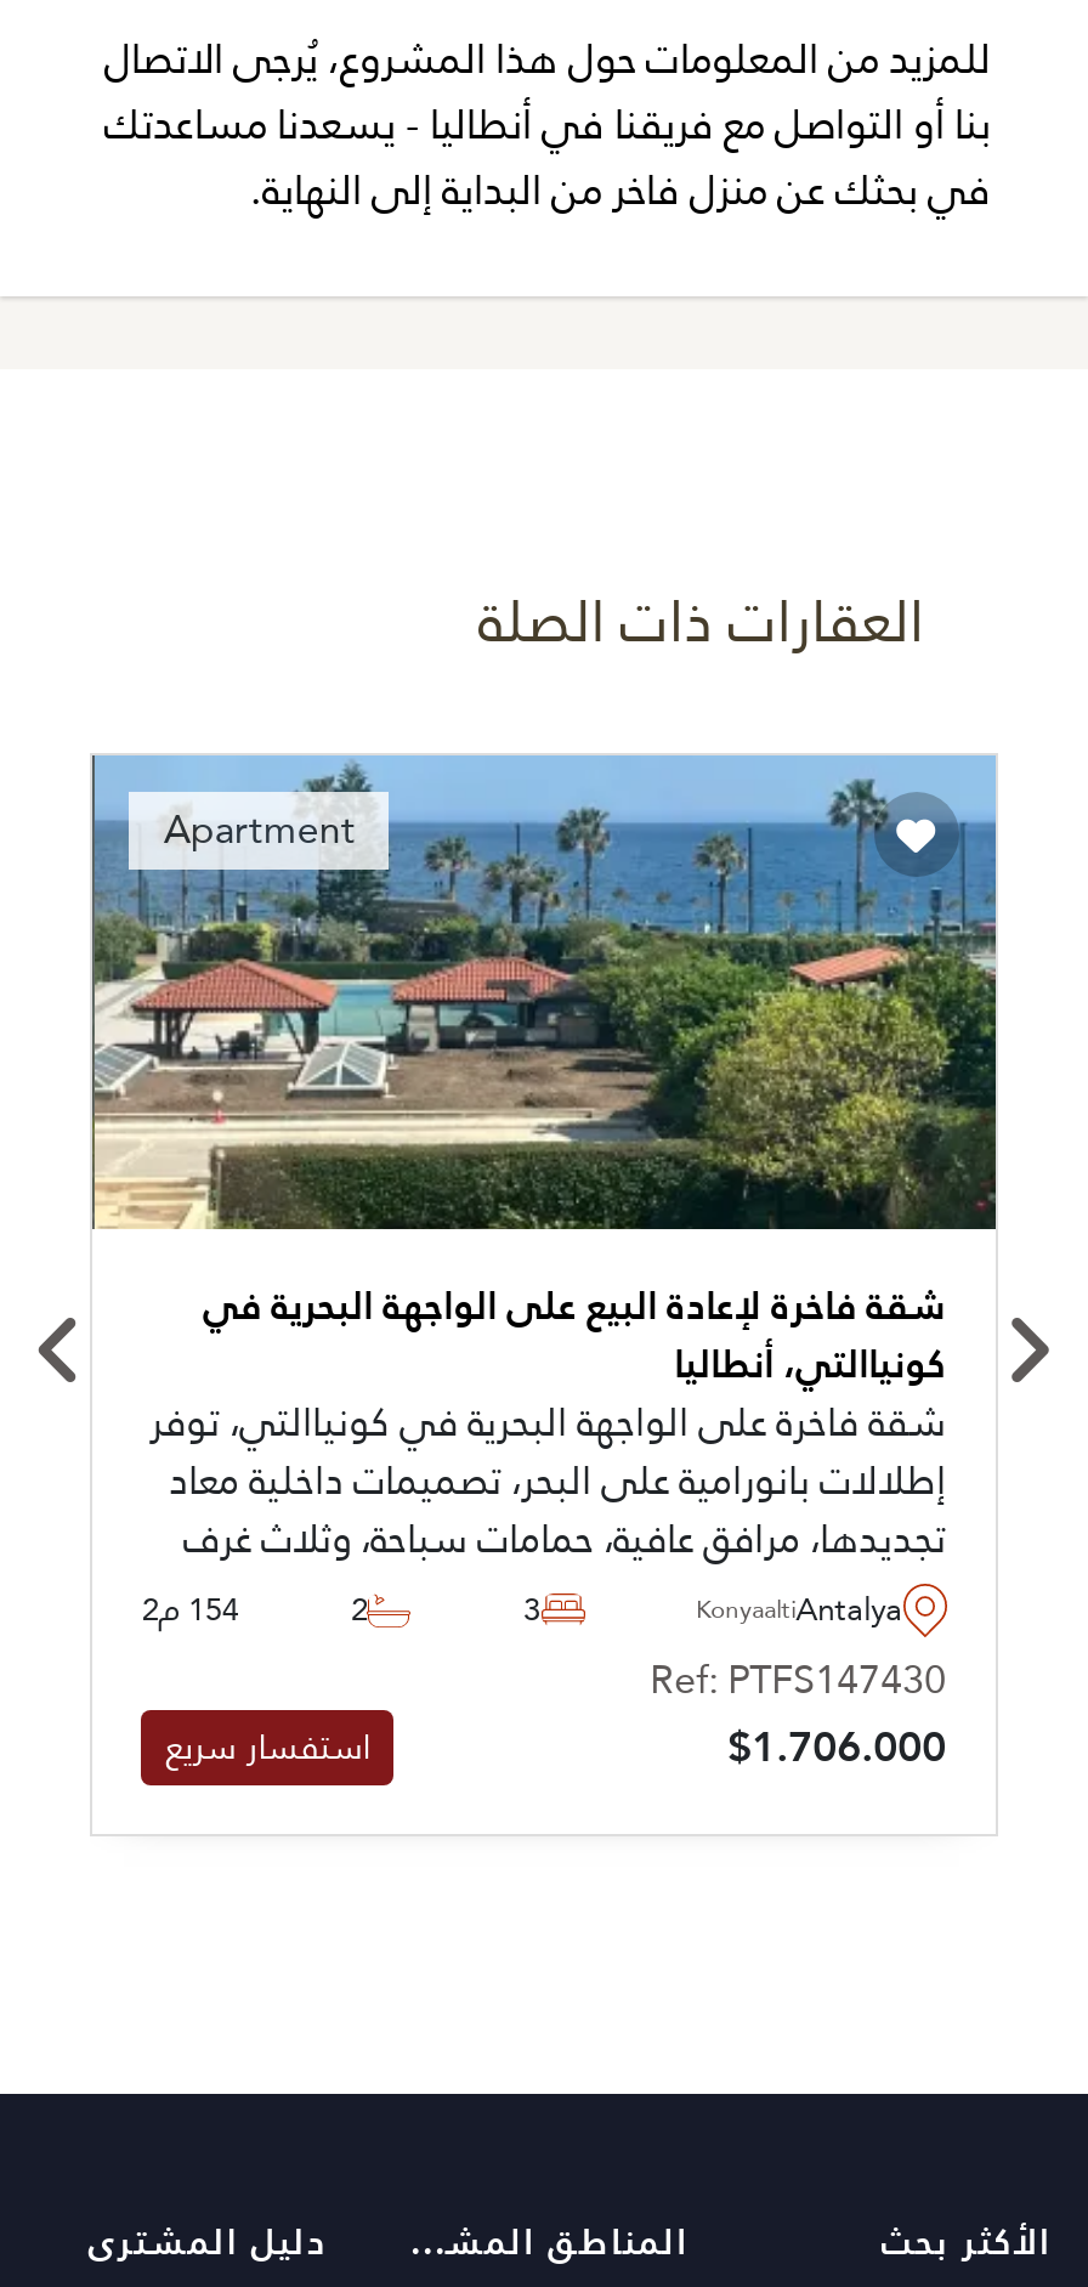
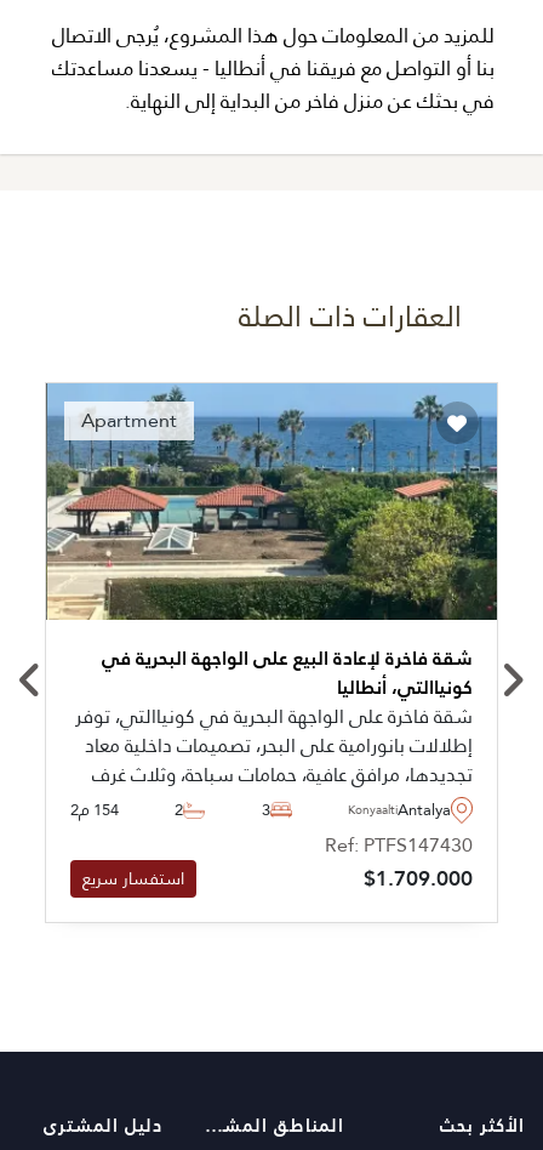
- $1.706.000
+ $1.709.000
